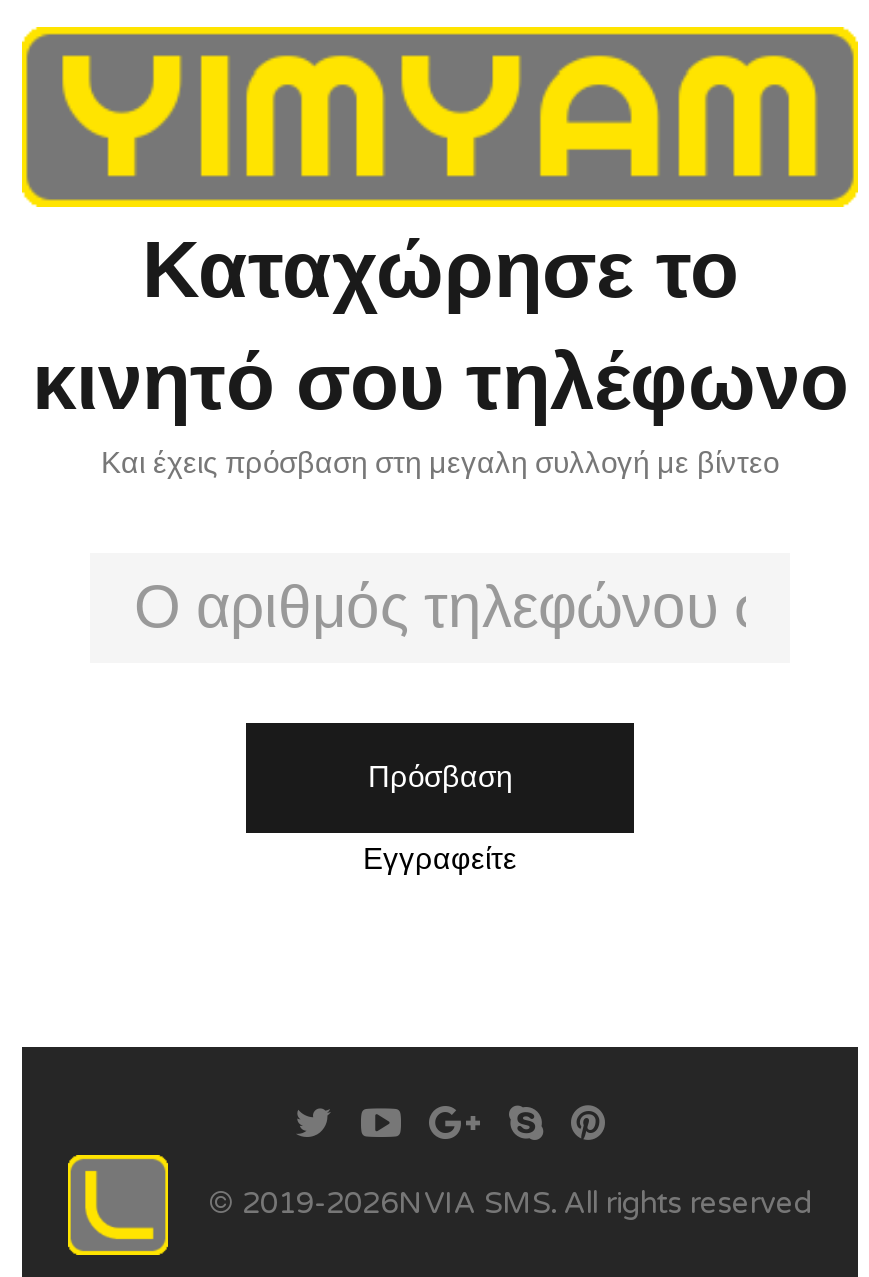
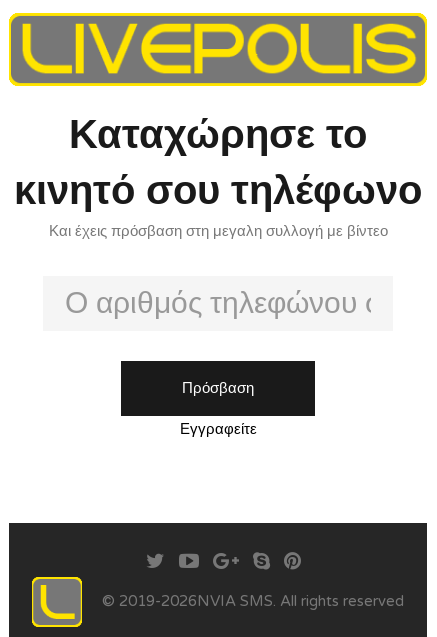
- [image]
+ [image]
